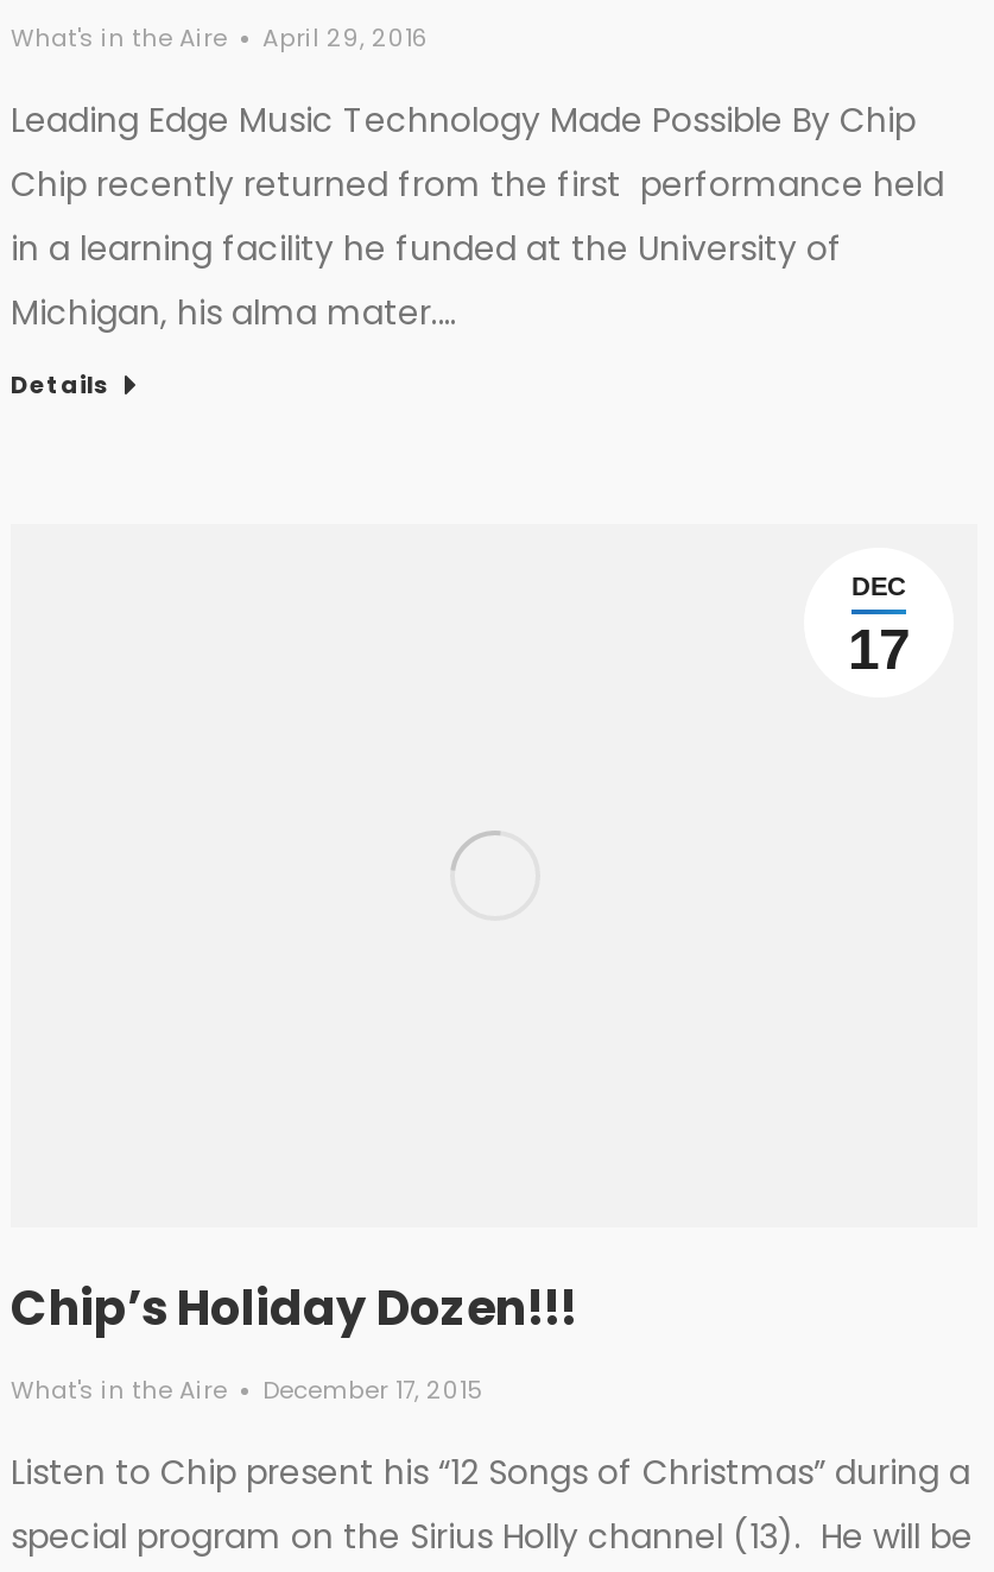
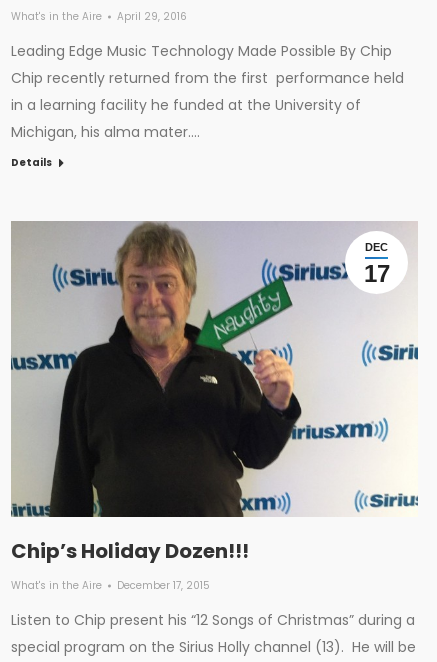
+ [image]
